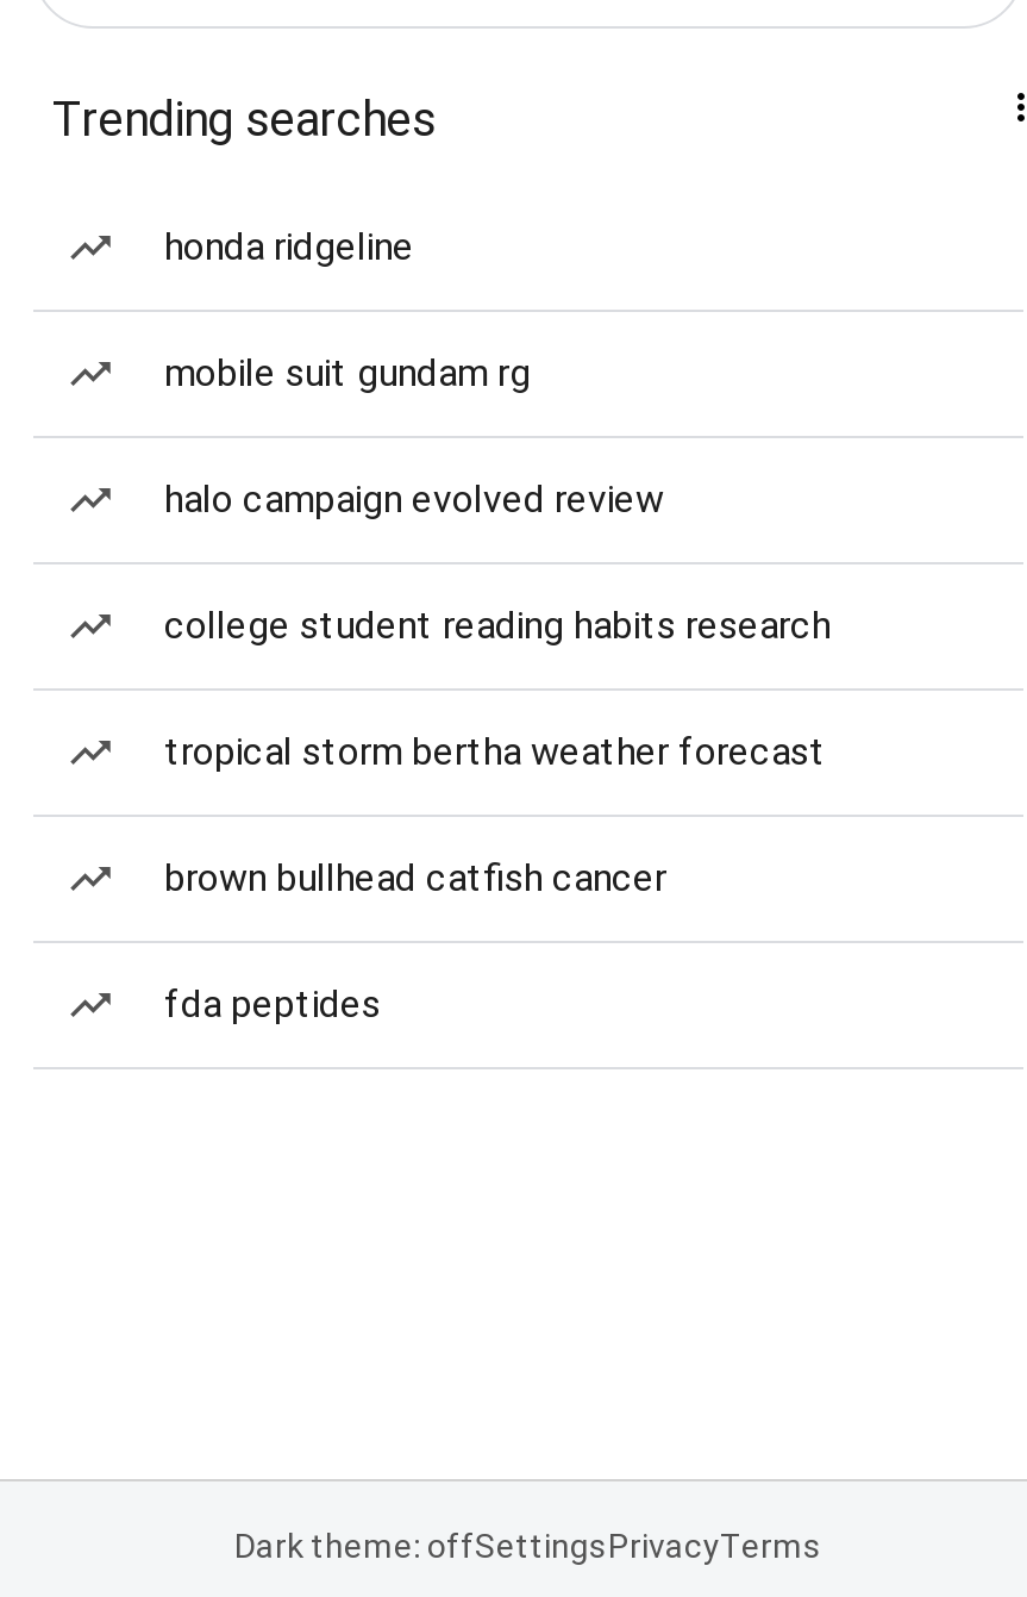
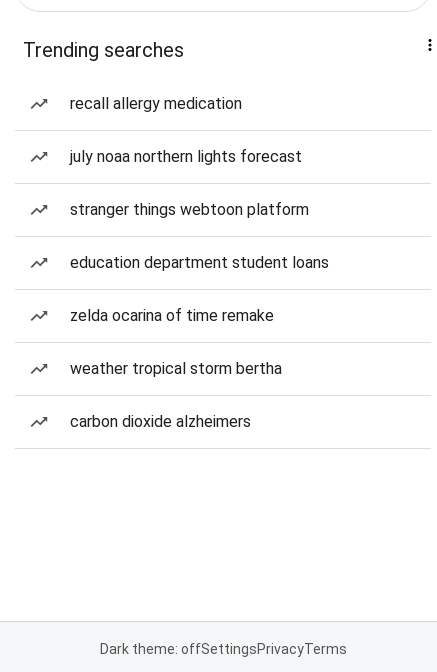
- honda ridgeline
+ recall allergy medication

- mobile suit gundam rg
+ july noaa northern lights forecast

- halo campaign evolved review
+ stranger things webtoon platform

- college student reading habits research
+ education department student loans

- tropical storm bertha weather forecast
+ zelda ocarina of time remake

- brown bullhead catfish cancer
+ weather tropical storm bertha

- fda peptides
+ carbon dioxide alzheimers
